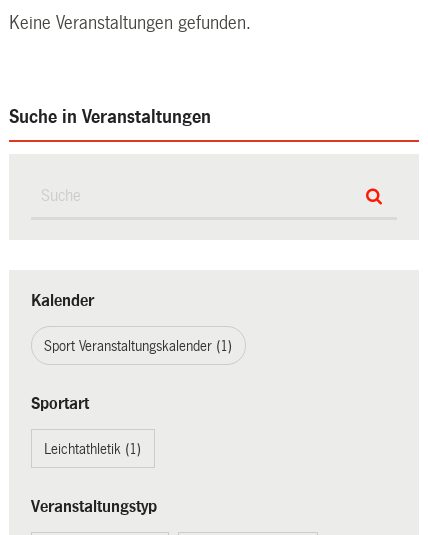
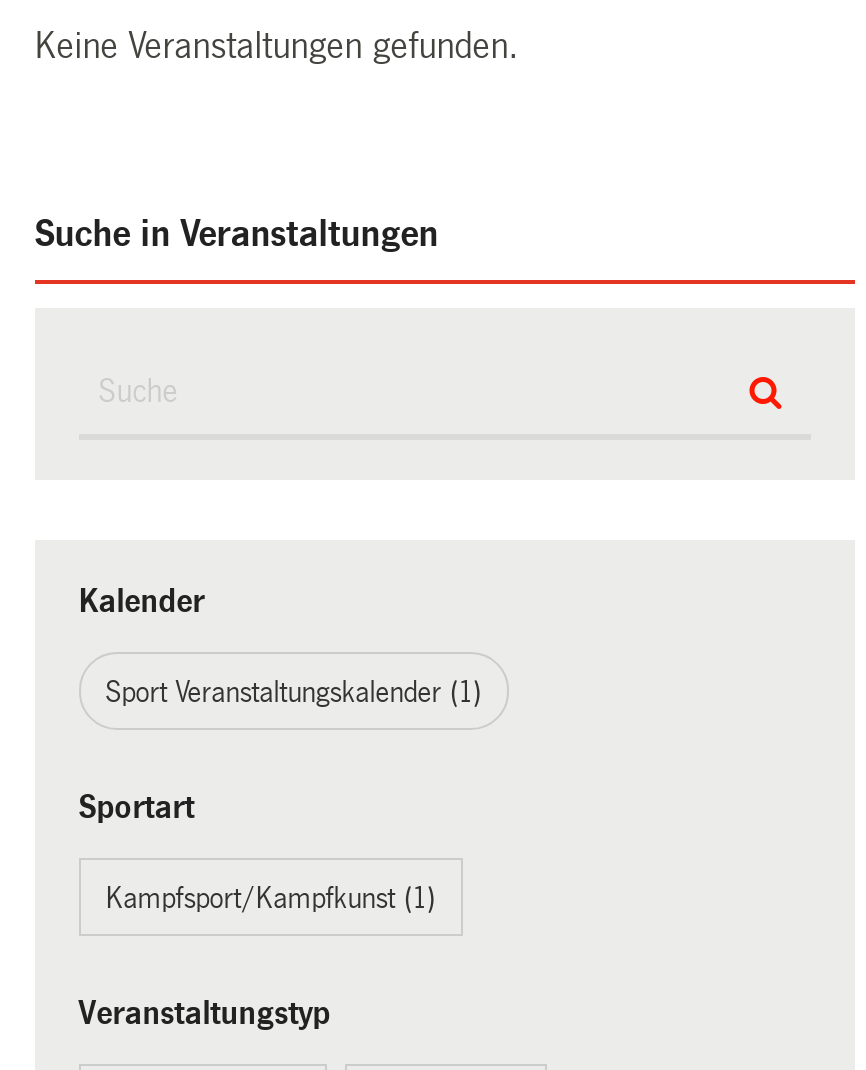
- Leichtathletik (1)
+ Kampfsport/Kampfkunst (1)
